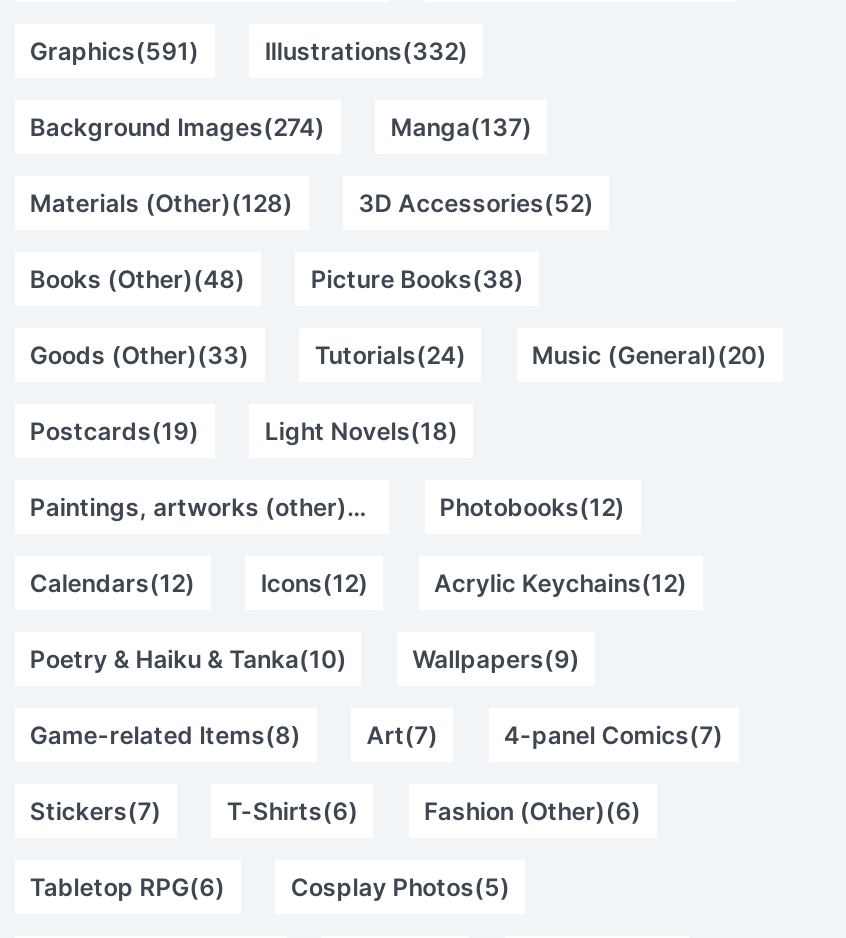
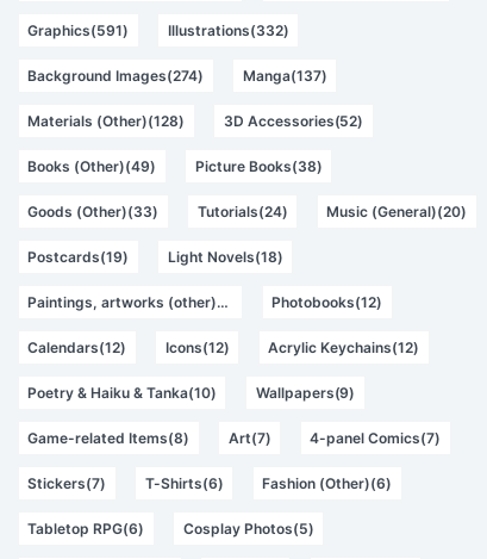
- Books (Other)(48)
+ Books (Other)(49)
